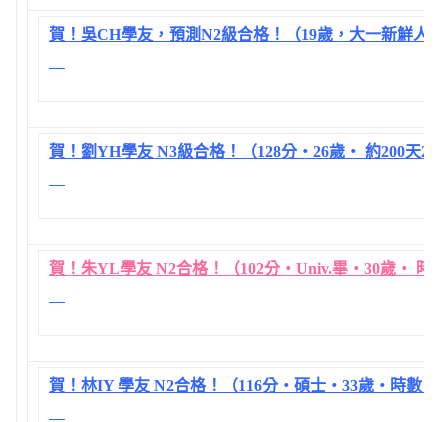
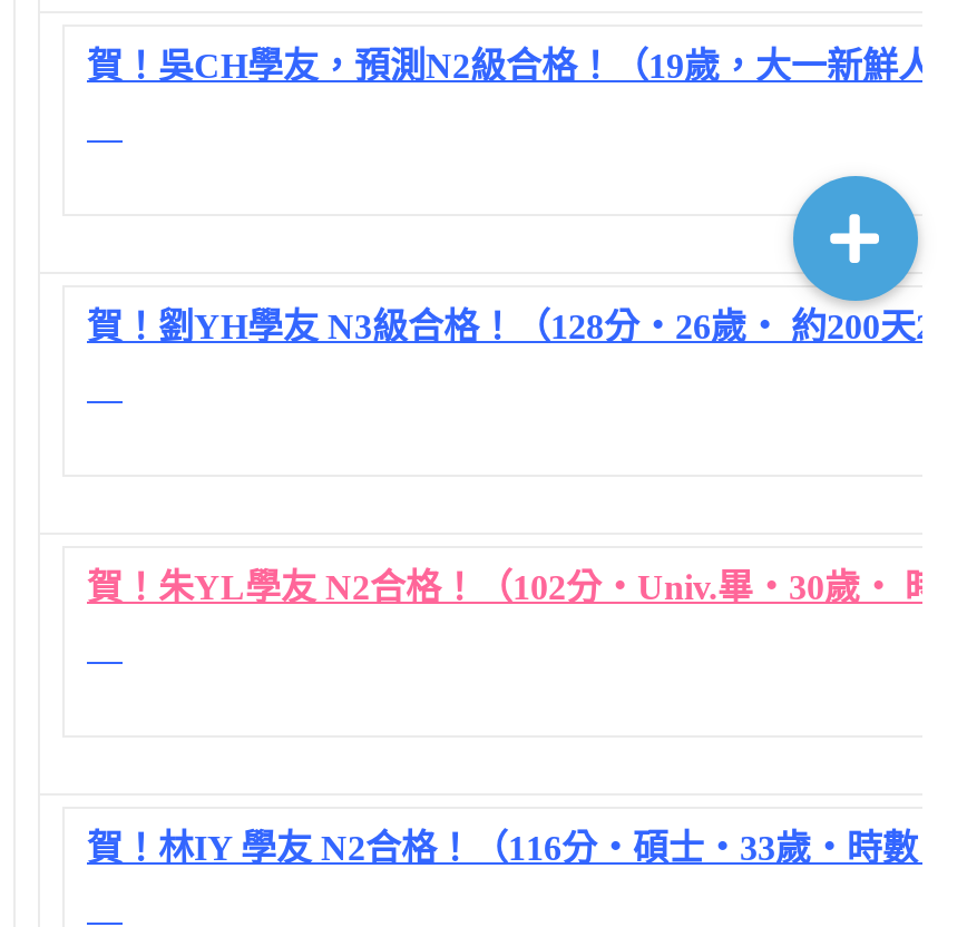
+ [image]
